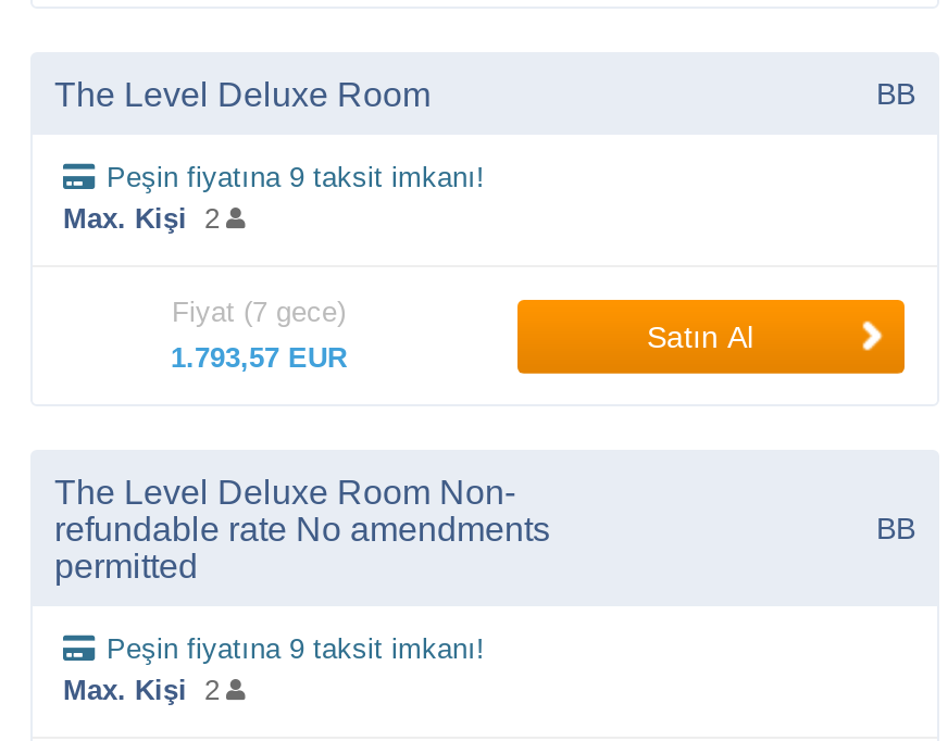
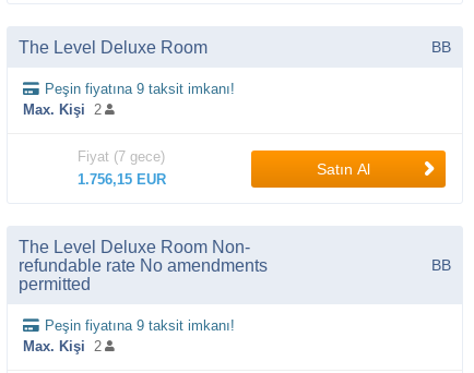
- 1.793,57 EUR
+ 1.756,15 EUR
